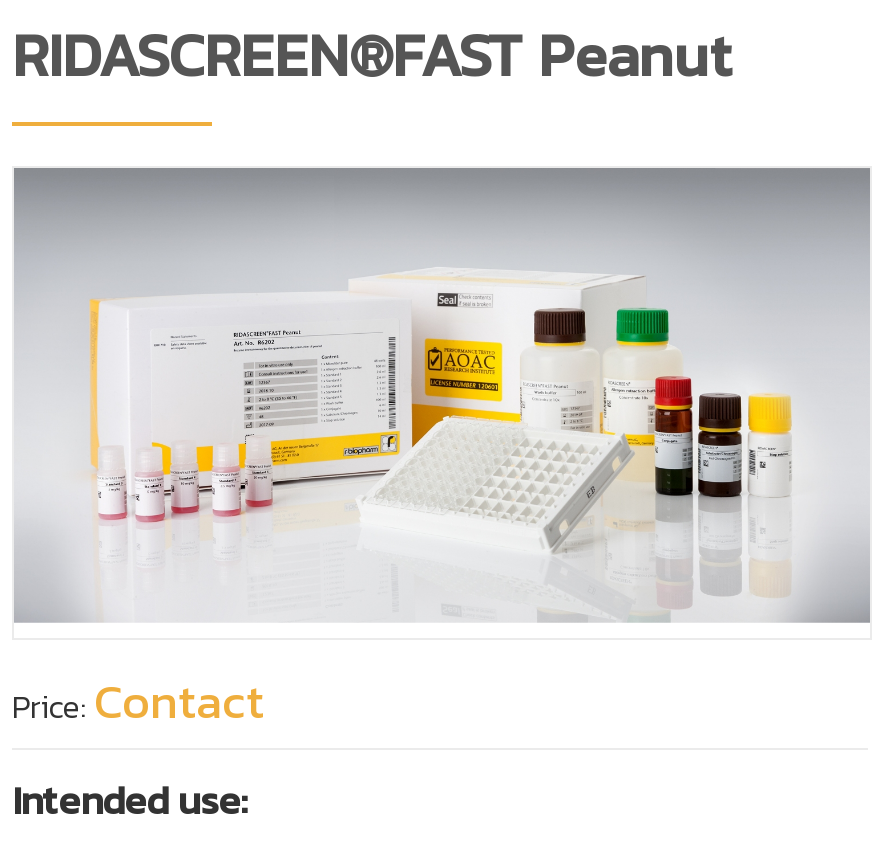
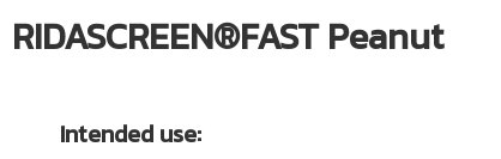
- [image]
- Price:Contact
